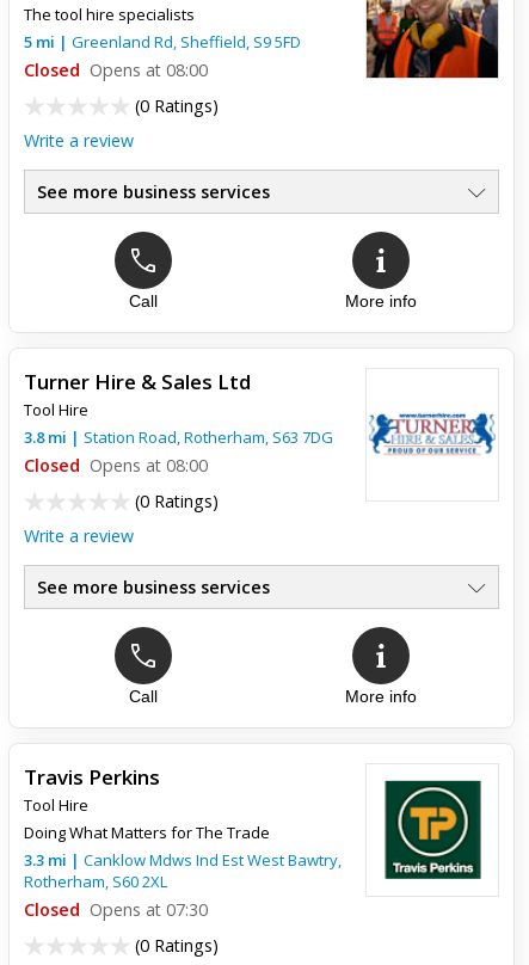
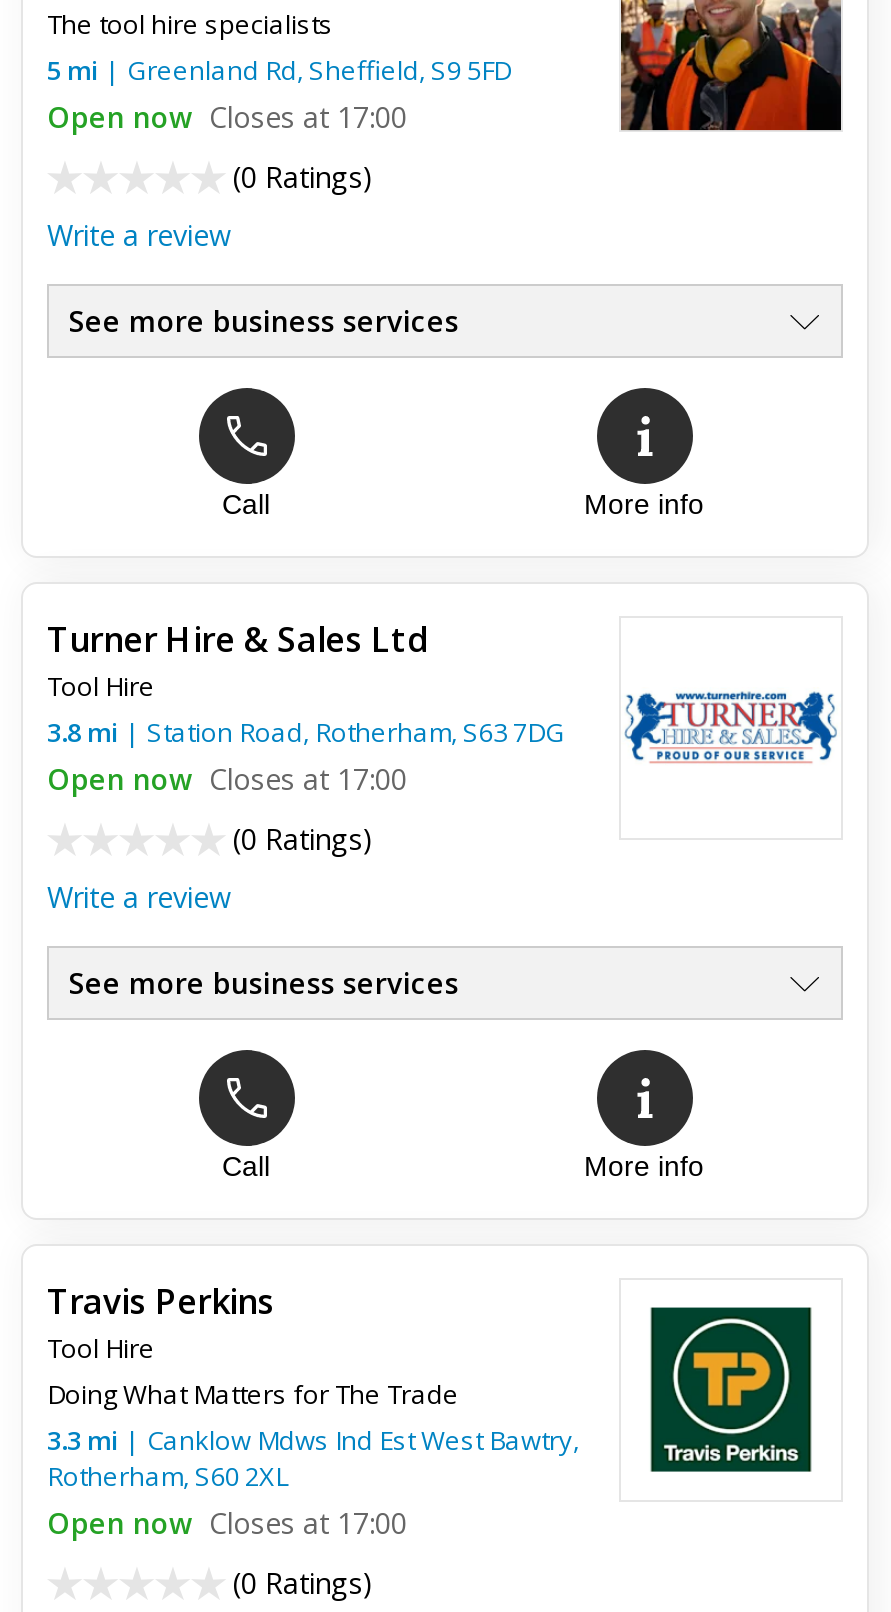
- Closed Opens at 08:00
+ Open now Closes at 17:00

- Closed Opens at 08:00
+ Open now Closes at 17:00

- Closed Opens at 07:30
+ Open now Closes at 17:00
